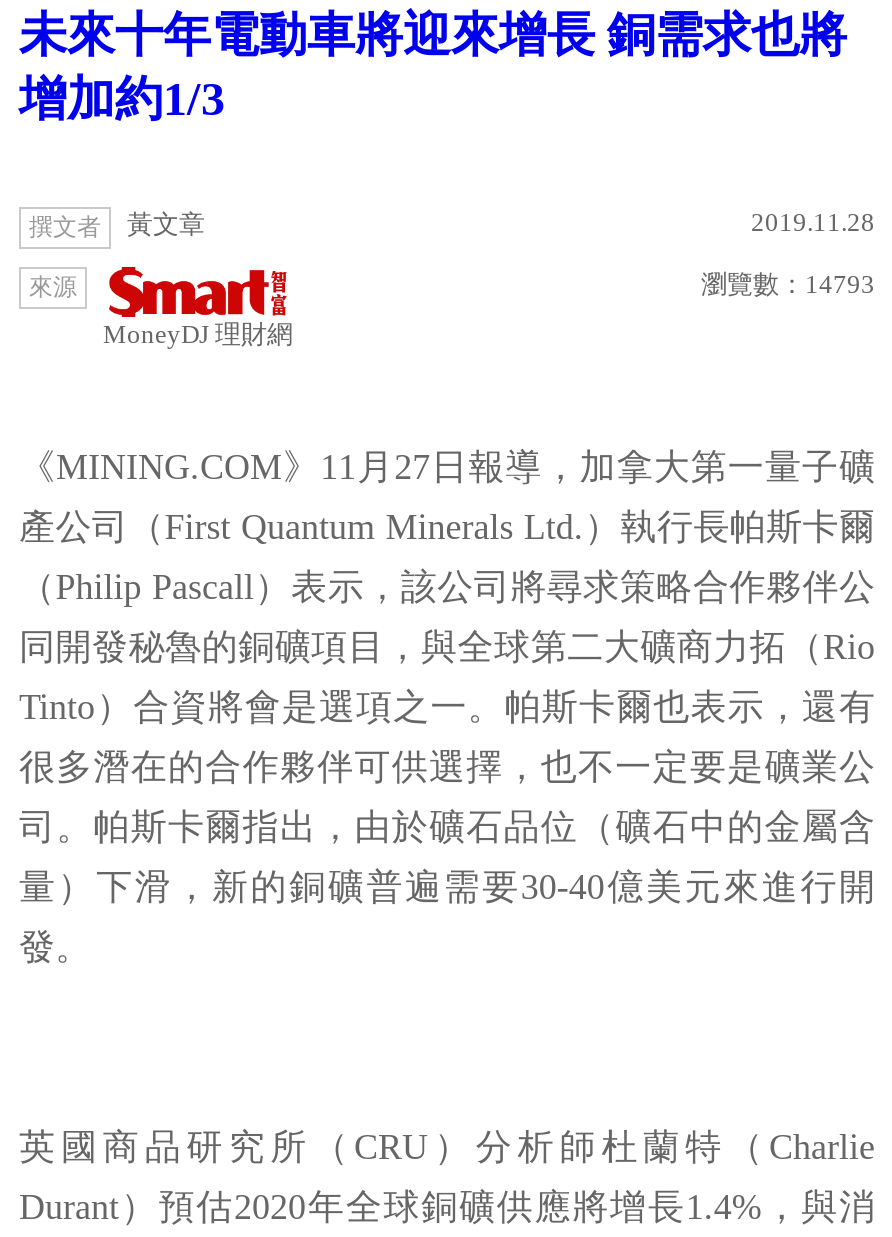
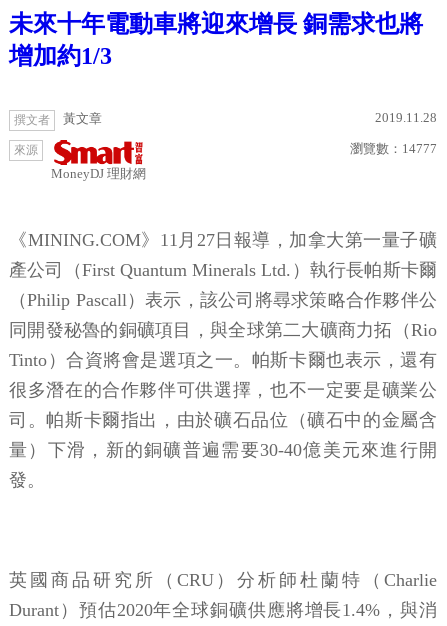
- 瀏覽數：14793
+ 瀏覽數：14777
